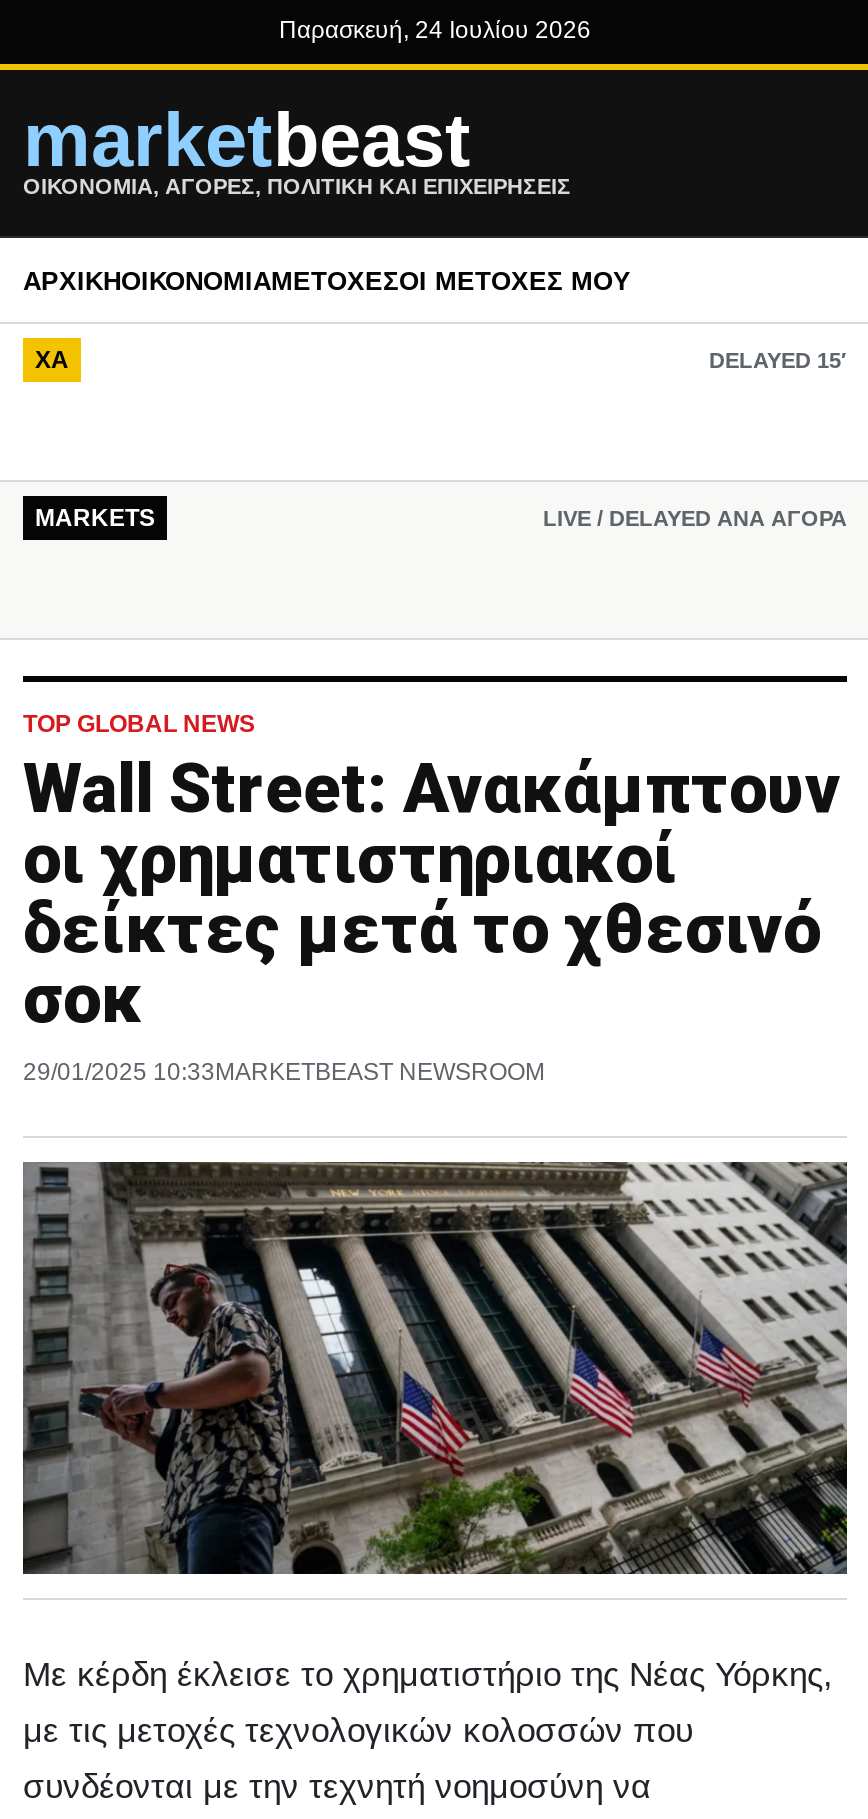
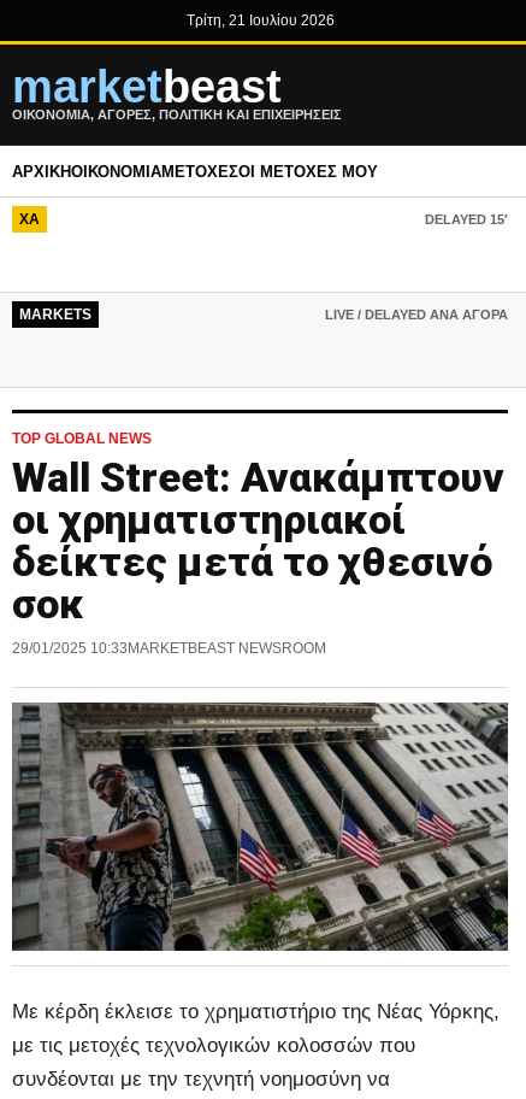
- Παρασκευή, 24 Ιουλίου 2026
+ Τρίτη, 21 Ιουλίου 2026
